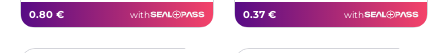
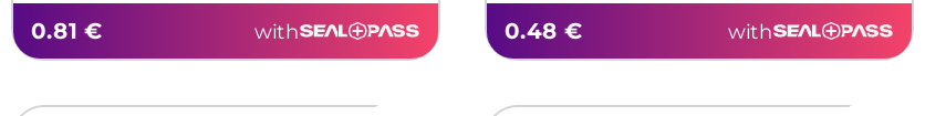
- 0.80 €
+ 0.81 €

- 0.37 €
+ 0.48 €
